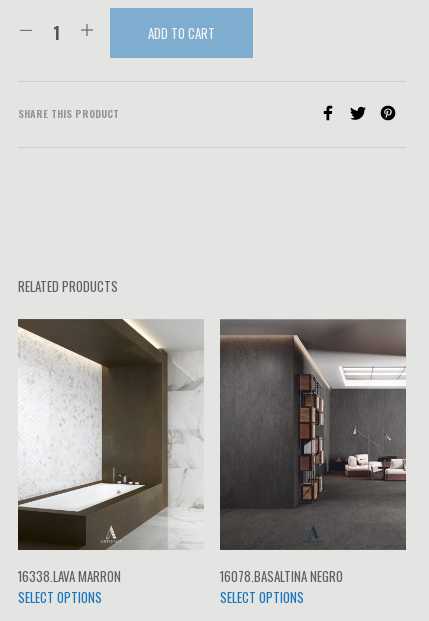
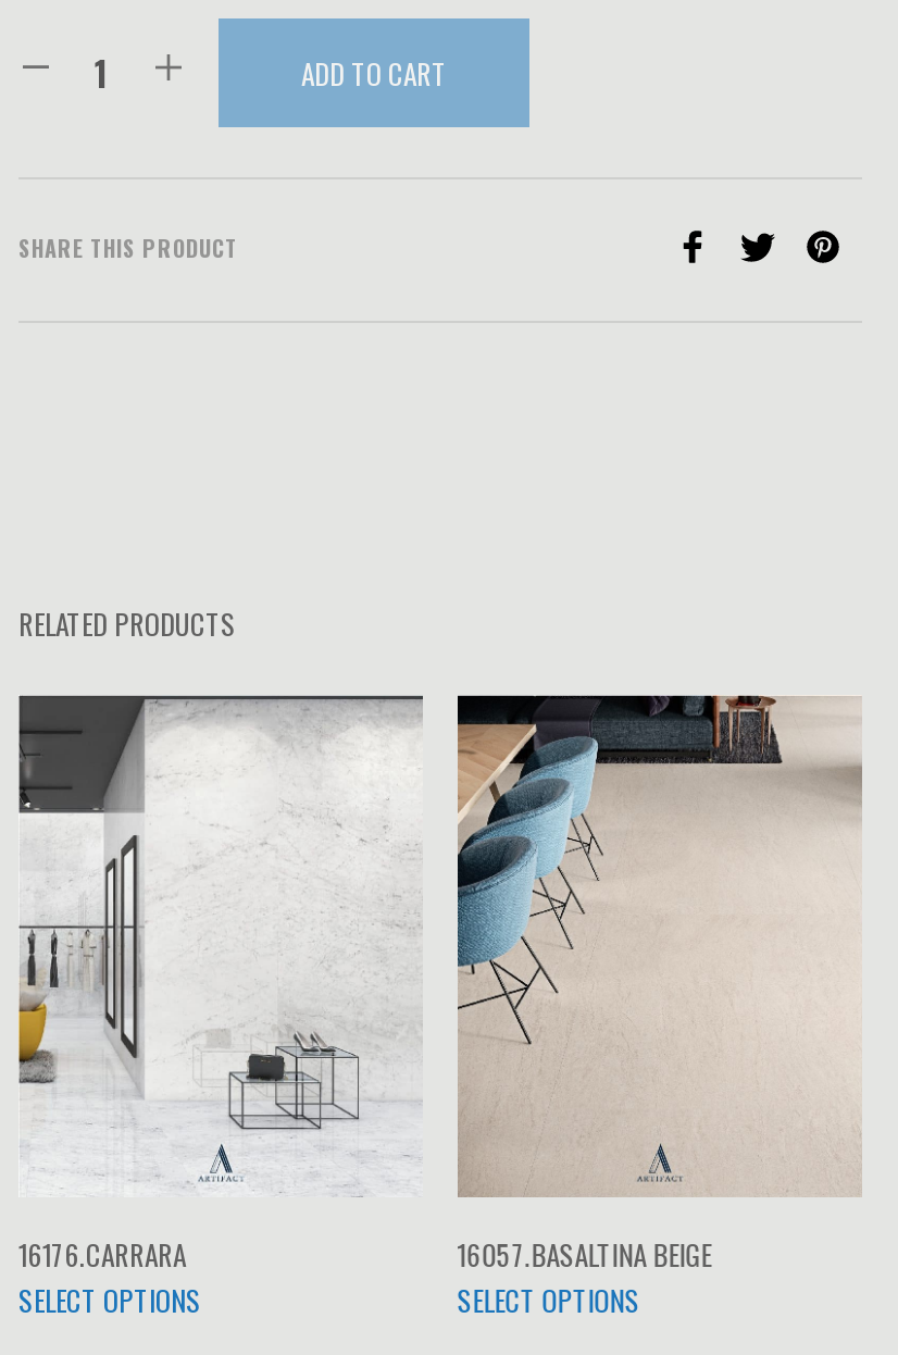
- [image]
- 16338.LAVA MARRON
+ [image]
+ 16176.CARRARA

- [image]
- 16078.BASALTINA NEGRO
+ [image]
+ 16057.BASALTINA BEIGE
